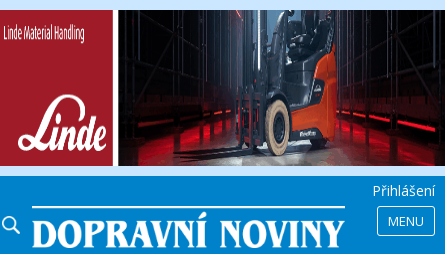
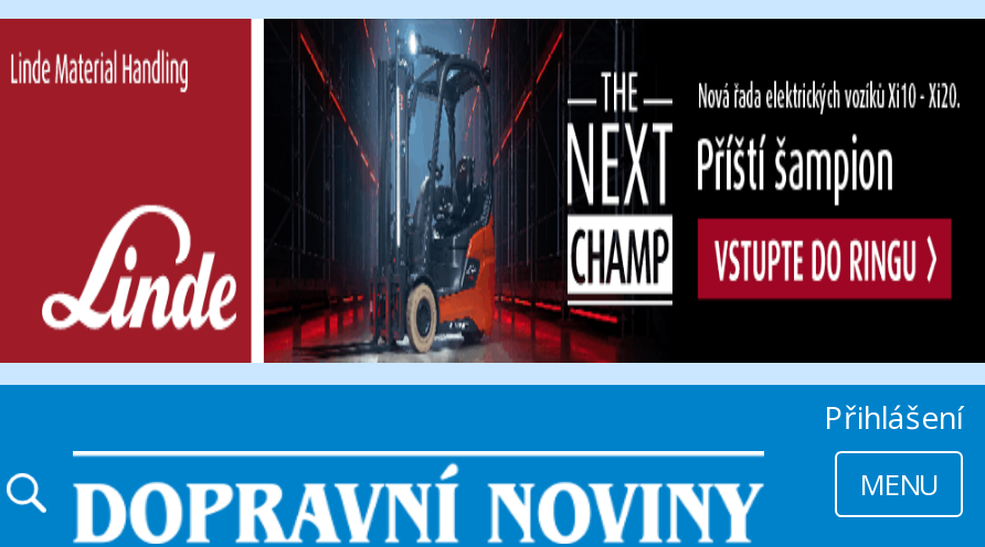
- [image]
+ [image]
